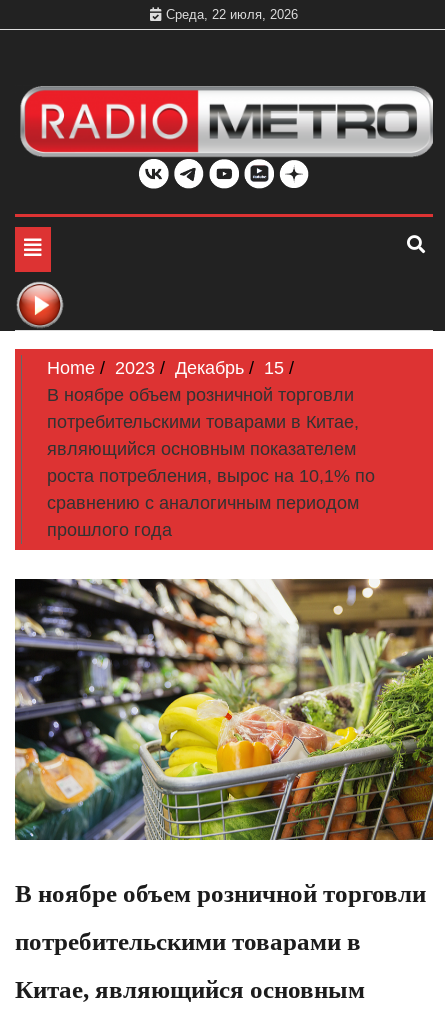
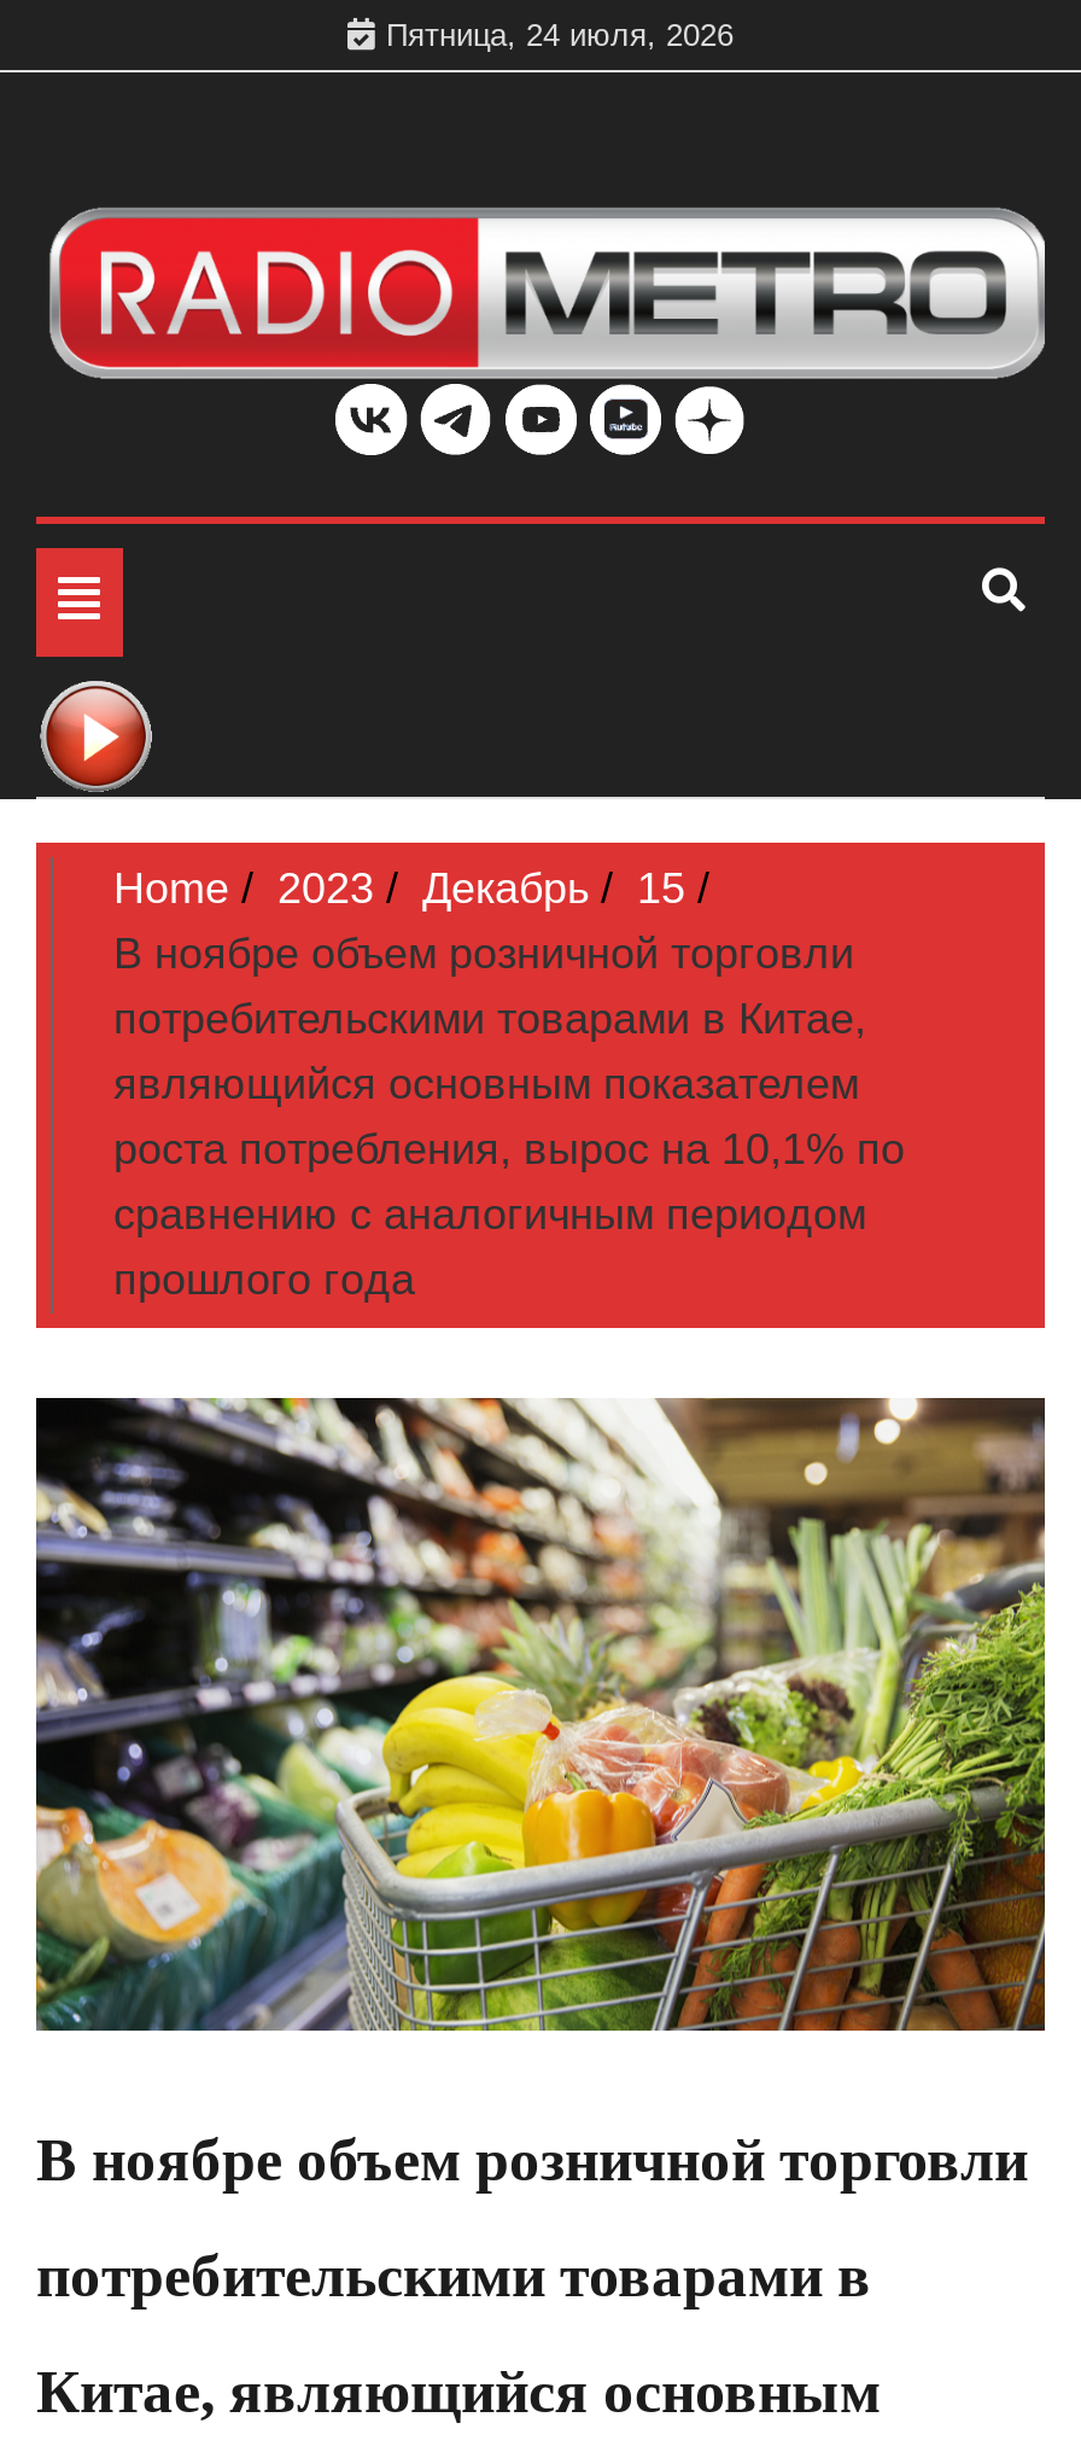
- Среда, 22 июля, 2026
+ Пятница, 24 июля, 2026
